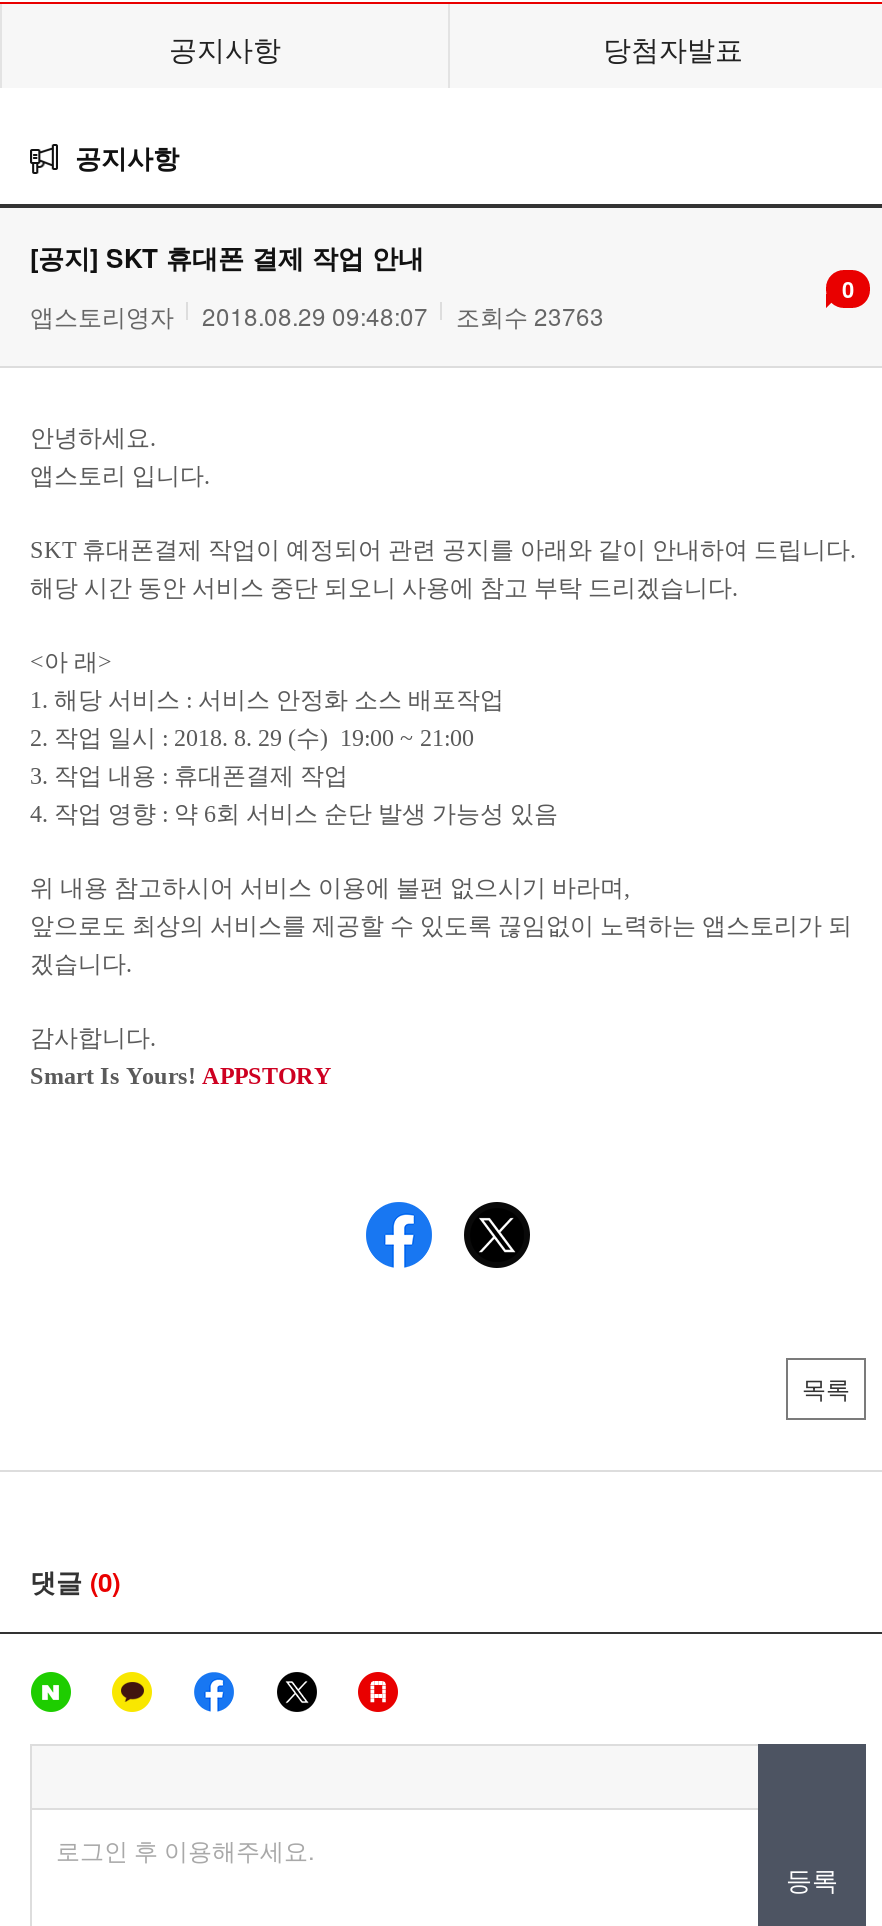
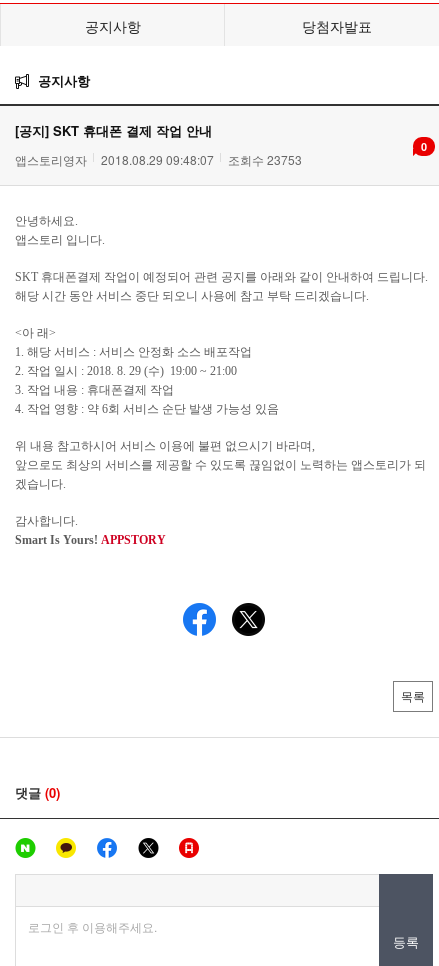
- 앱스토리영자 2018.08.29 09:48:07 조회수 23763
+ 앱스토리영자 2018.08.29 09:48:07 조회수 23753
